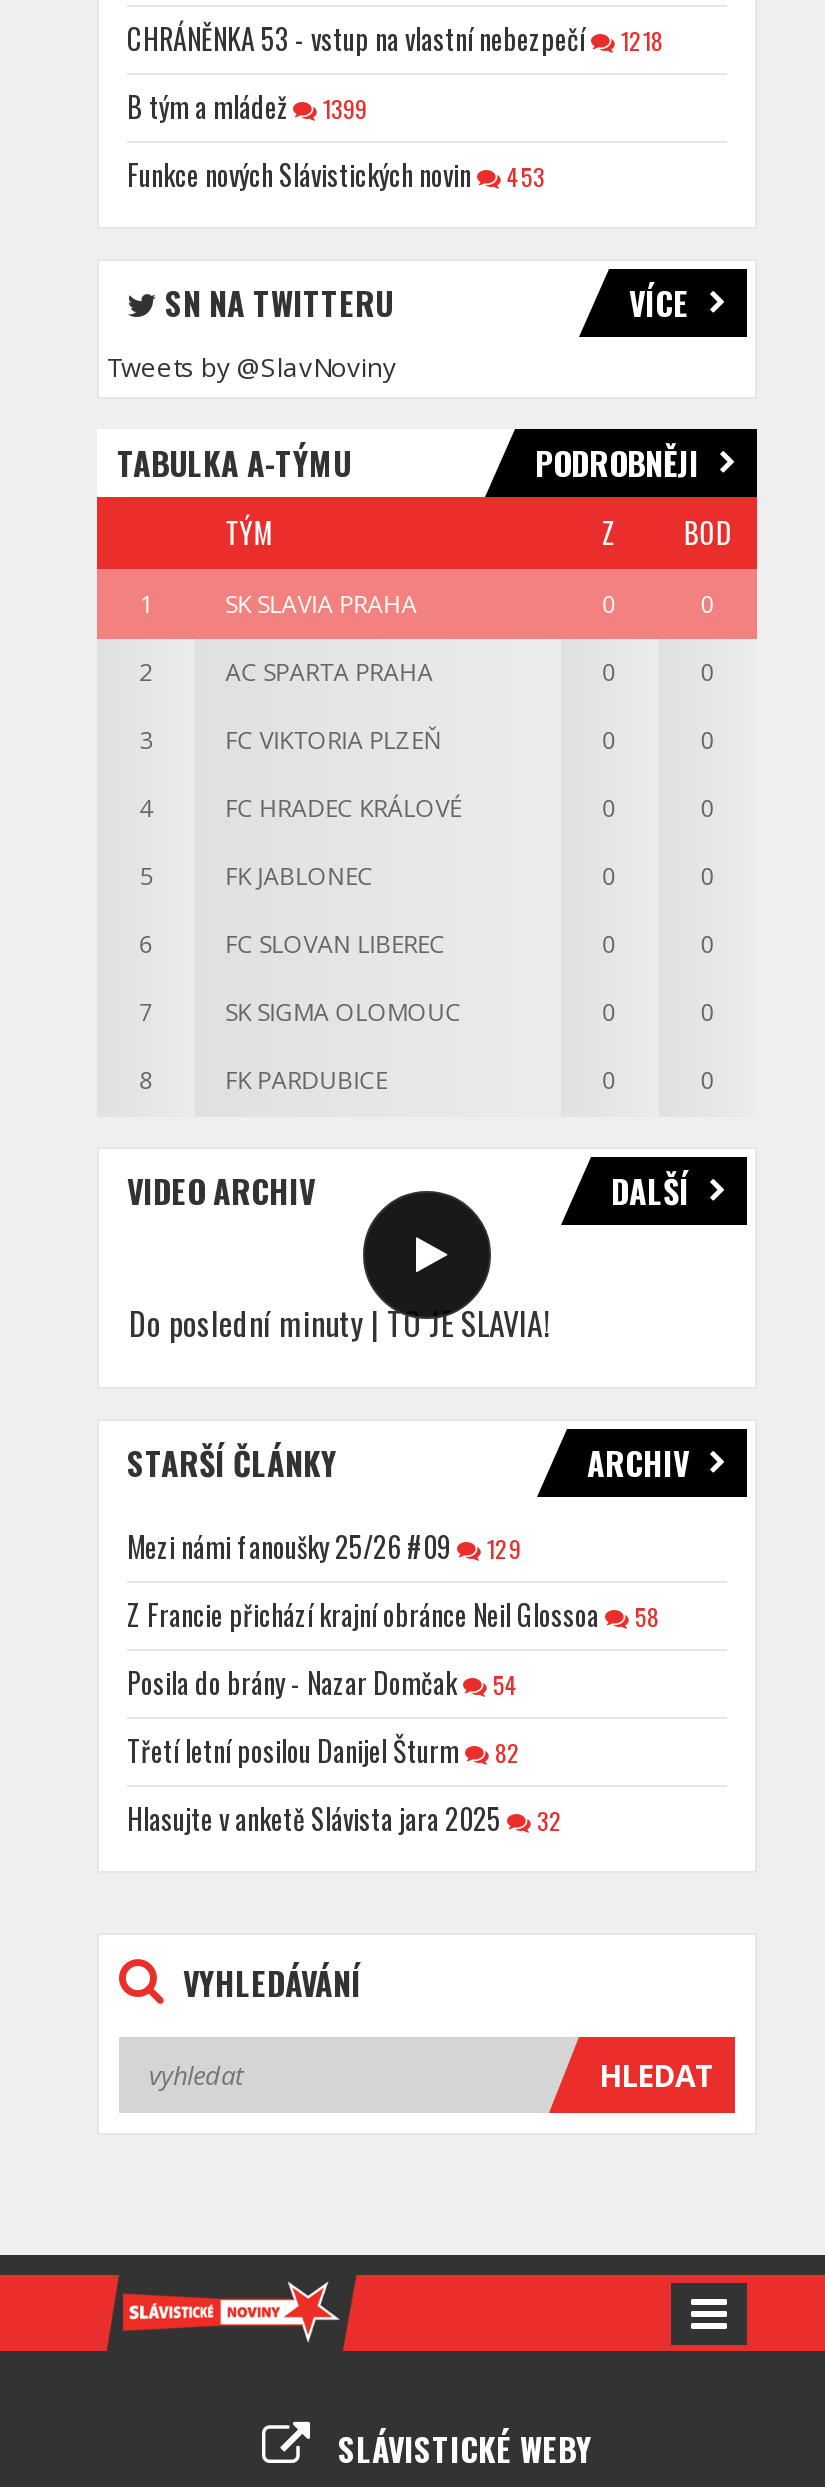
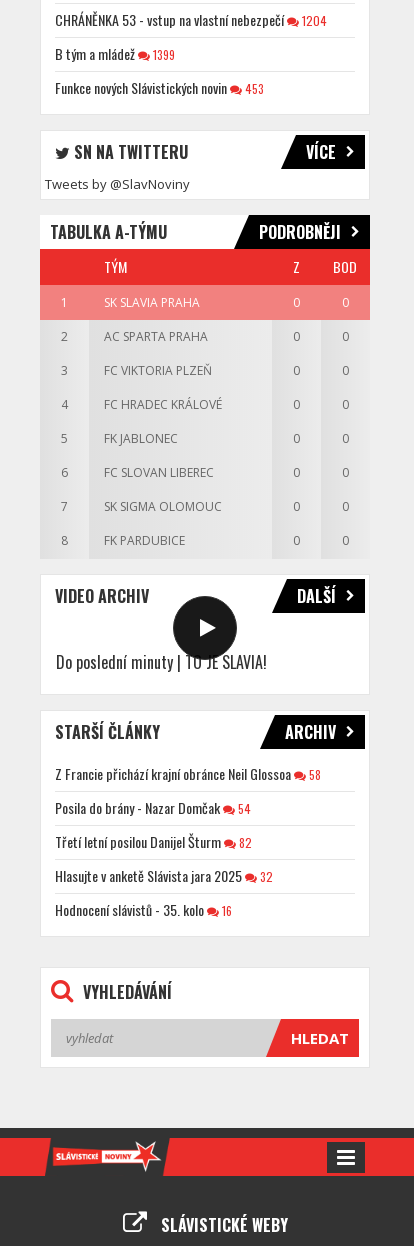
- CHRÁNĚNKA 53 - vstup na vlastní nebezpečí 1218
+ CHRÁNĚNKA 53 - vstup na vlastní nebezpečí 1204

- Mezi námi fanoušky 25/26 #09
- 129

moved up: Z Francie přichází krajní obránce Neil Glossoa | 58 | Posila do brány - Nazar Domčak | 54 | Třetí letní posilou Danijel Šturm | 82 | Hlasujte v anketě Slávista jara 2025 | 32

+ Hodnocení slávistů - 35. kolo
+ 16
